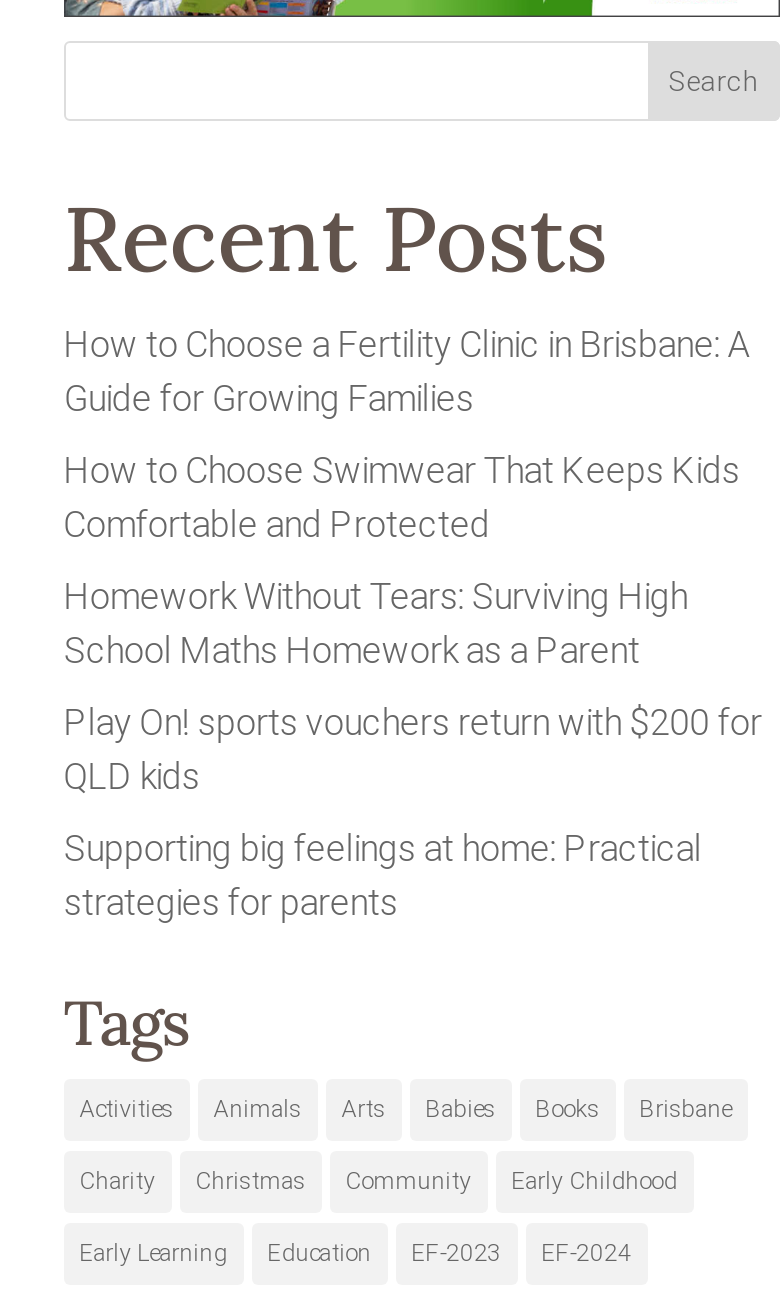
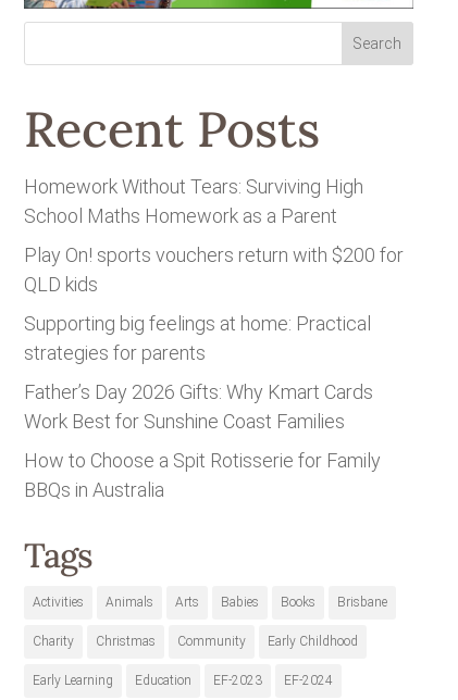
- How to Choose a Fertility Clinic in Brisbane: A
- Guide for Growing Families
- How to Choose Swimwear That Keeps Kids
- Comfortable and Protected

moved up: Homework Without Tears: Surviving High | School Maths Homework as a Parent | Play On! sports vouchers return with $200 for | QLD kids | Supporting big feelings at home: Practical | strategies for parents

+ Father’s Day 2026 Gifts: Why Kmart Cards
+ Work Best for Sunshine Coast Families
+ How to Choose a Spit Rotisserie for Family
+ BBQs in Australia
